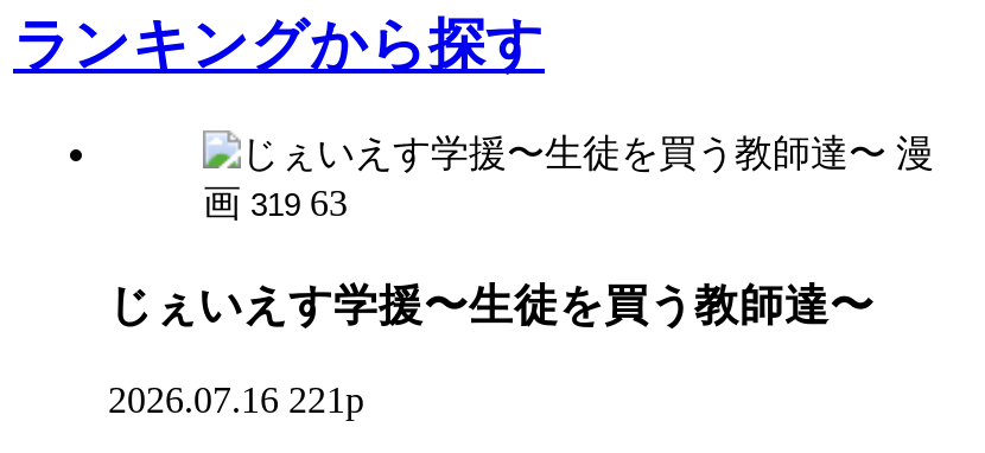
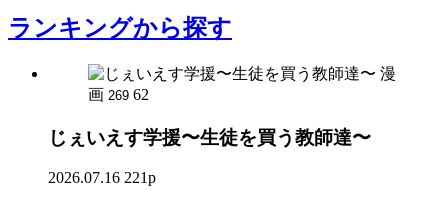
- 画 319 63
+ 画 269 62
